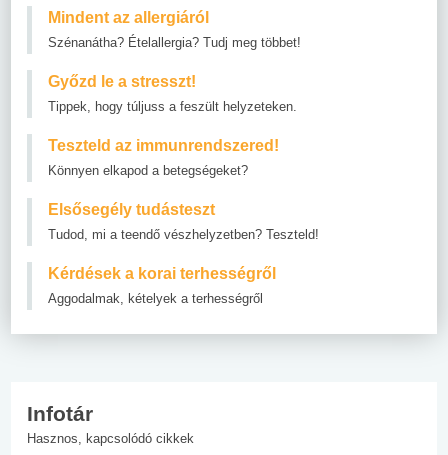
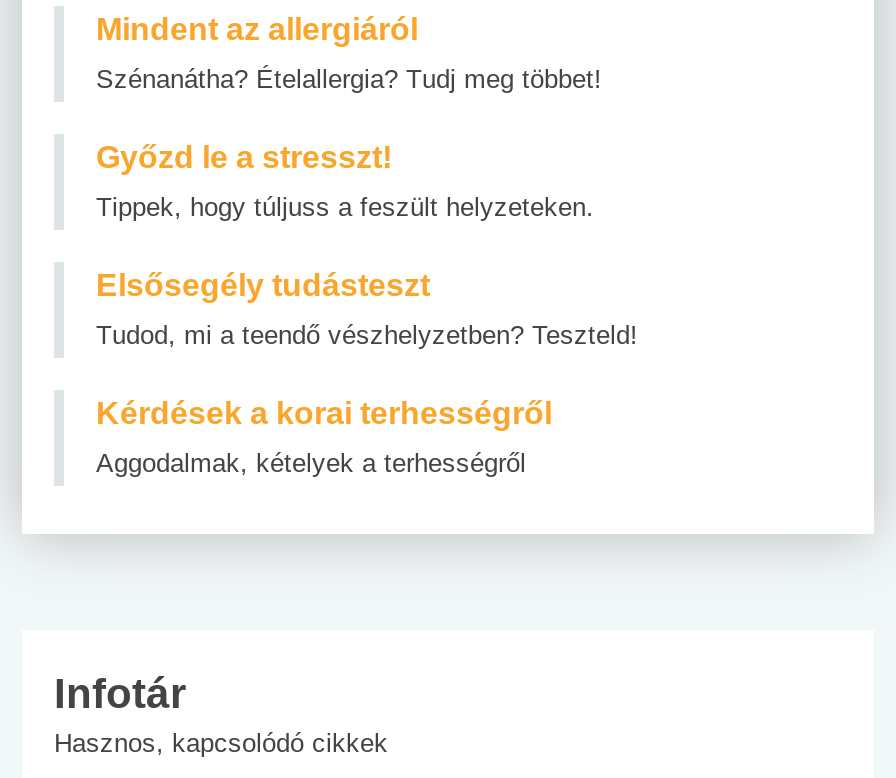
- Teszteld az immunrendszered!
- Könnyen elkapod a betegségeket?
